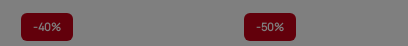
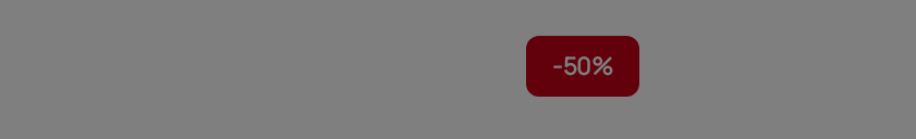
- -40%
